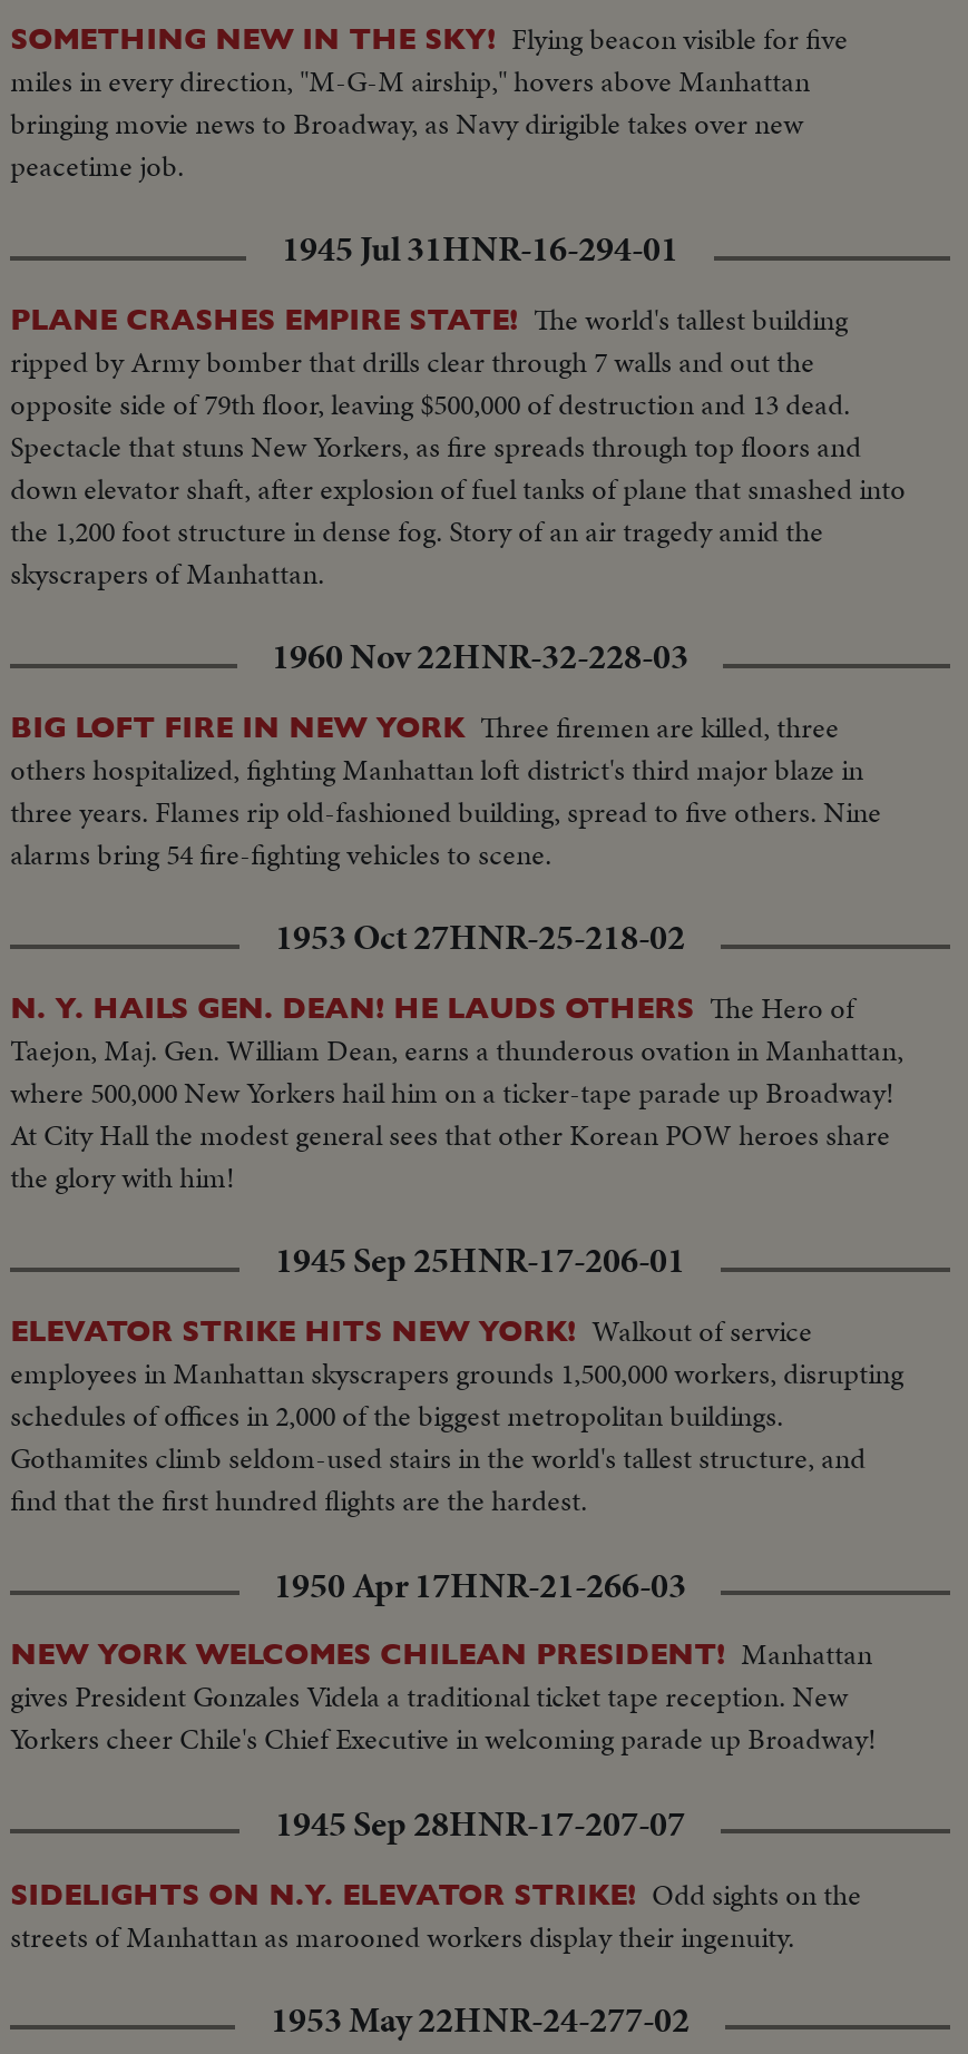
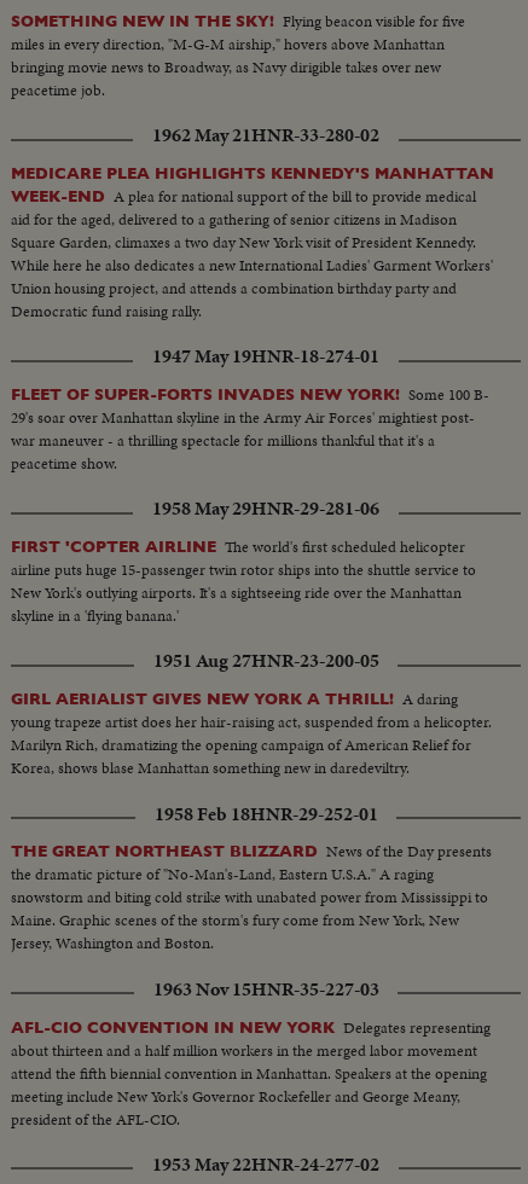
- 1945 Jul 31HNR-16-294-01
+ 1962 May 21HNR-33-280-02

- PLANE CRASHES EMPIRE STATE! The world's tallest building
- ripped by Army bomber that drills clear through 7 walls and out the
- opposite side of 79th floor, leaving $500,000 of destruction and 13 dead.
- Spectacle that stuns New Yorkers, as fire spreads through top floors and
- down elevator shaft, after explosion of fuel tanks of plane that smashed into
- the 1,200 foot structure in dense fog. Story of an air tragedy amid the
- skyscrapers of Manhattan.
+ MEDICARE PLEA HIGHLIGHTS KENNEDY'S MANHATTAN
+ WEEK-END A plea for national support of the bill to provide medical
+ aid for the aged, delivered to a gathering of senior citizens in Madison
+ Square Garden, climaxes a two day New York visit of President Kennedy.
+ While here he also dedicates a new International Ladies' Garment Workers'
+ Union housing project, and attends a combination birthday party and
+ Democratic fund raising rally.

- 1960 Nov 22HNR-32-228-03
+ 1947 May 19HNR-18-274-01

- BIG LOFT FIRE IN NEW YORK Three firemen are killed, three
- others hospitalized, fighting Manhattan loft district's third major blaze in
- three years. Flames rip old-fashioned building, spread to five others. Nine
- alarms bring 54 fire-fighting vehicles to scene.
+ FLEET OF SUPER-FORTS INVADES NEW YORK! Some 100 B-
+ 29's soar over Manhattan skyline in the Army Air Forces' mightiest post-
+ war maneuver - a thrilling spectacle for millions thankful that it's a
+ peacetime show.

- 1953 Oct 27HNR-25-218-02
+ 1958 May 29HNR-29-281-06

- N. Y. HAILS GEN. DEAN! HE LAUDS OTHERS The Hero of
- Taejon, Maj. Gen. William Dean, earns a thunderous ovation in Manhattan,
- where 500,000 New Yorkers hail him on a ticker-tape parade up Broadway!
- At City Hall the modest general sees that other Korean POW heroes share
- the glory with him!
+ FIRST 'COPTER AIRLINE The world's first scheduled helicopter
+ airline puts huge 15-passenger twin rotor ships into the shuttle service to
+ New York's outlying airports. It's a sightseeing ride over the Manhattan
+ skyline in a 'flying banana.'

- 1945 Sep 25HNR-17-206-01
+ 1951 Aug 27HNR-23-200-05

- ELEVATOR STRIKE HITS NEW YORK! Walkout of service
- employees in Manhattan skyscrapers grounds 1,500,000 workers, disrupting
- schedules of offices in 2,000 of the biggest metropolitan buildings.
- Gothamites climb seldom-used stairs in the world's tallest structure, and
- find that the first hundred flights are the hardest.
+ GIRL AERIALIST GIVES NEW YORK A THRILL! A daring
+ young trapeze artist does her hair-raising act, suspended from a helicopter.
+ Marilyn Rich, dramatizing the opening campaign of American Relief for
+ Korea, shows blase Manhattan something new in daredeviltry.

- 1950 Apr 17HNR-21-266-03
+ 1958 Feb 18HNR-29-252-01

- NEW YORK WELCOMES CHILEAN PRESIDENT! Manhattan
- gives President Gonzales Videla a traditional ticket tape reception. New
- Yorkers cheer Chile's Chief Executive in welcoming parade up Broadway!
+ THE GREAT NORTHEAST BLIZZARD News of the Day presents
+ the dramatic picture of "No-Man's-Land, Eastern U.S.A." A raging
+ snowstorm and biting cold strike with unabated power from Mississippi to
+ Maine. Graphic scenes of the storm's fury come from New York, New
+ Jersey, Washington and Boston.

- 1945 Sep 28HNR-17-207-07
+ 1963 Nov 15HNR-35-227-03

- SIDELIGHTS ON N.Y. ELEVATOR STRIKE! Odd sights on the
- streets of Manhattan as marooned workers display their ingenuity.
+ AFL-CIO CONVENTION IN NEW YORK Delegates representing
+ about thirteen and a half million workers in the merged labor movement
+ attend the fifth biennial convention in Manhattan. Speakers at the opening
+ meeting include New York's Governor Rockefeller and George Meany,
+ president of the AFL-CIO.
